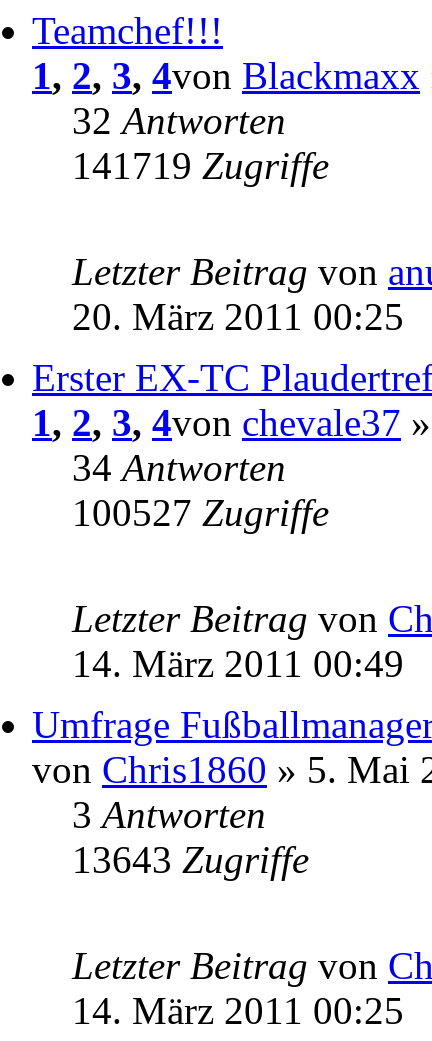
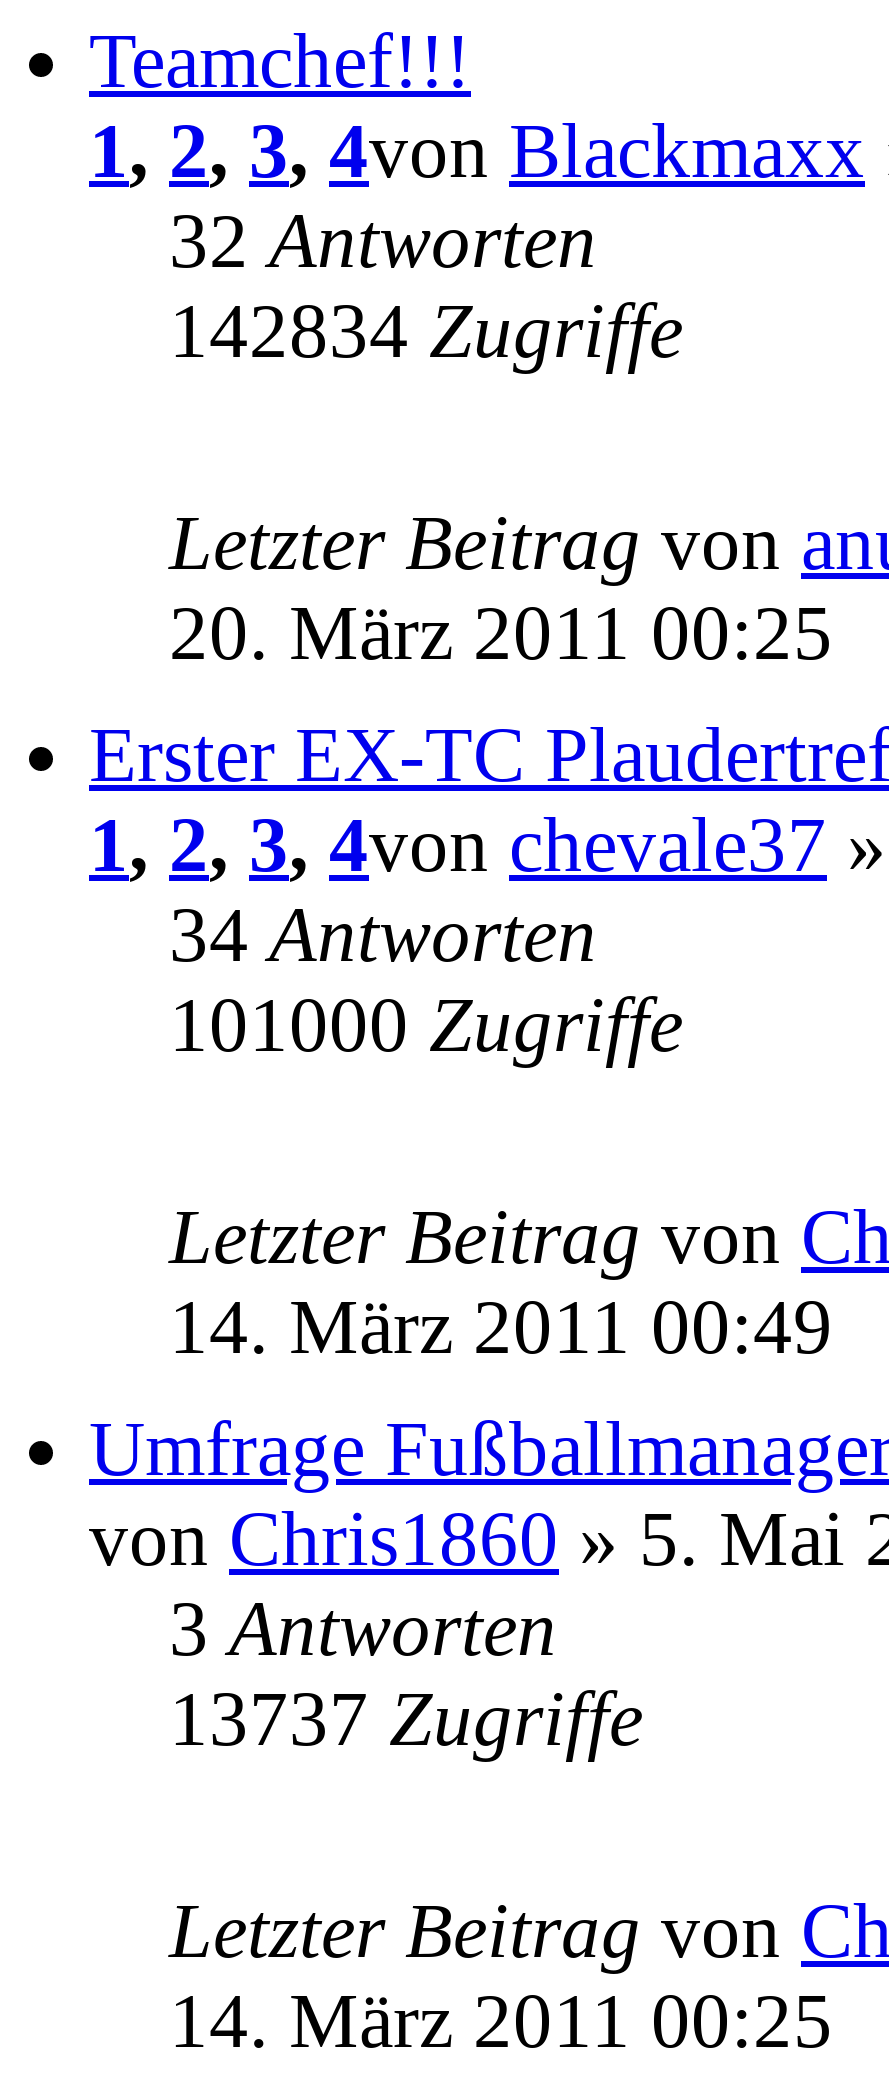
- 141719 Zugriffe
+ 142834 Zugriffe

- 100527 Zugriffe
+ 101000 Zugriffe

- 13643 Zugriffe
+ 13737 Zugriffe
